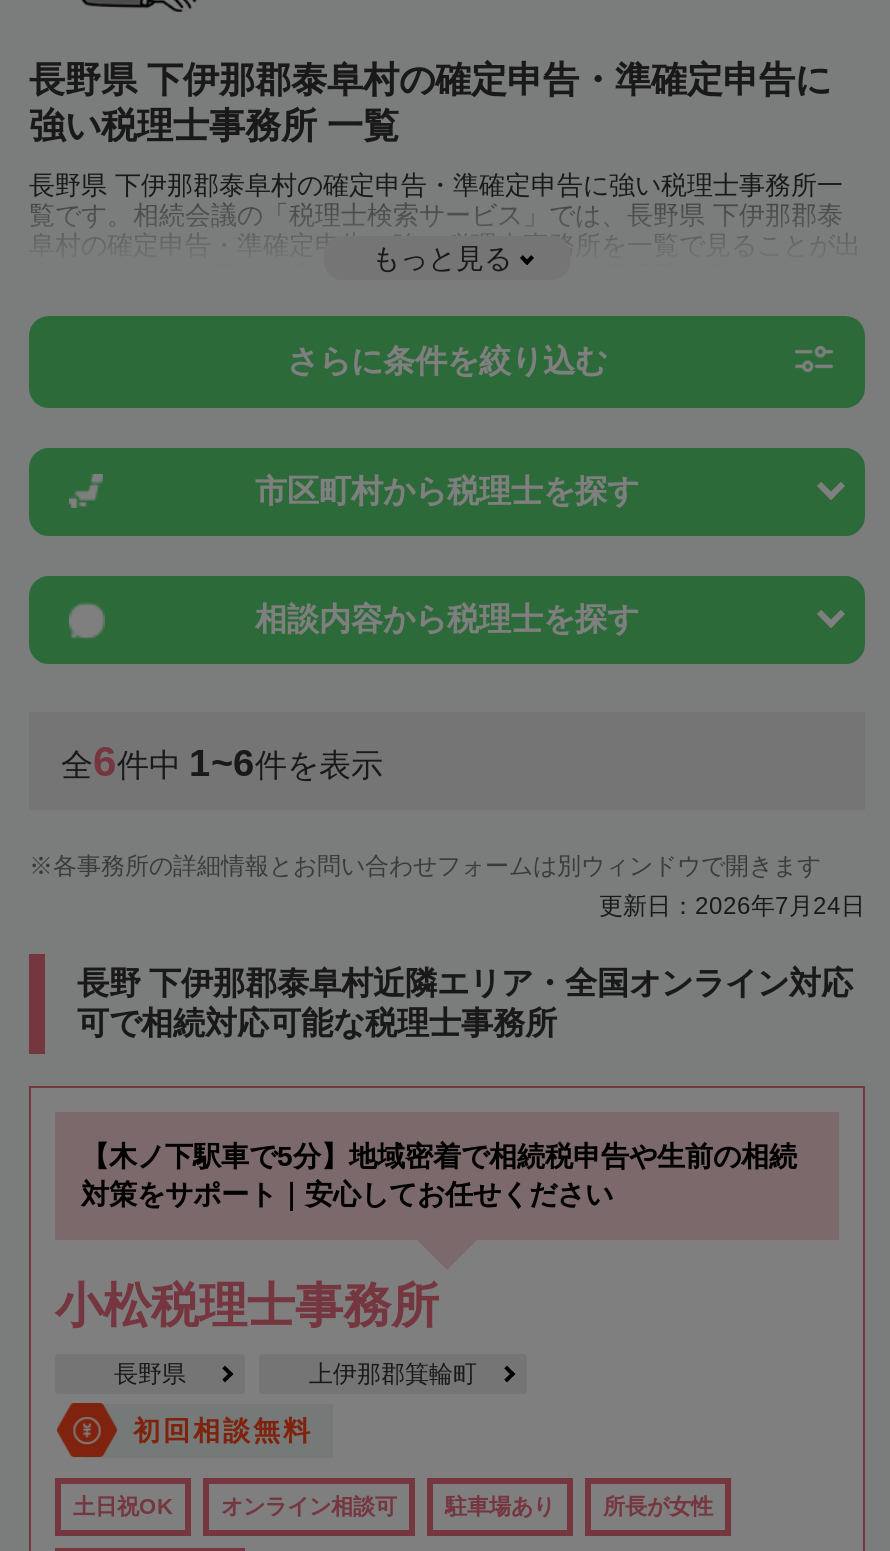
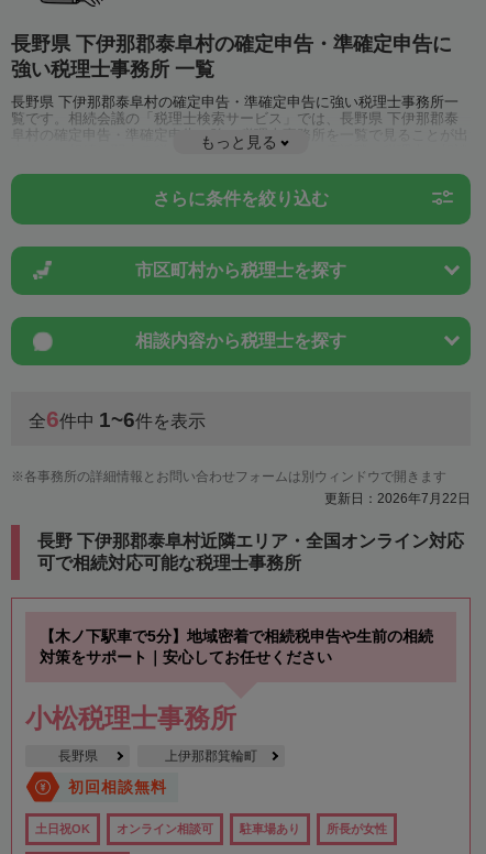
- 更新日：2026年7月24日
+ 更新日：2026年7月22日
